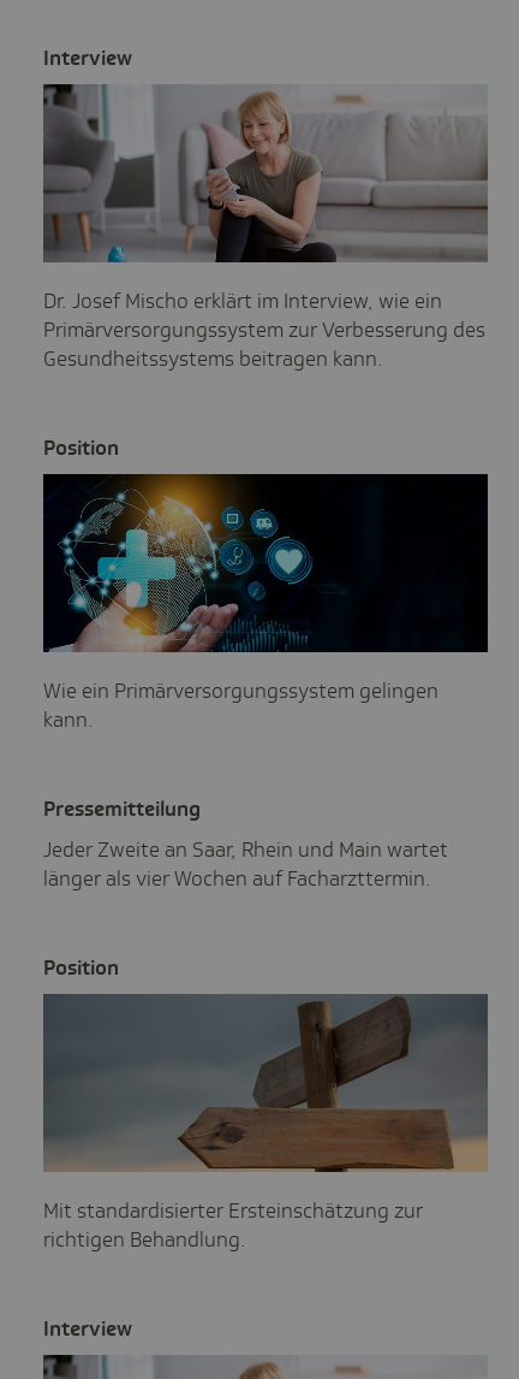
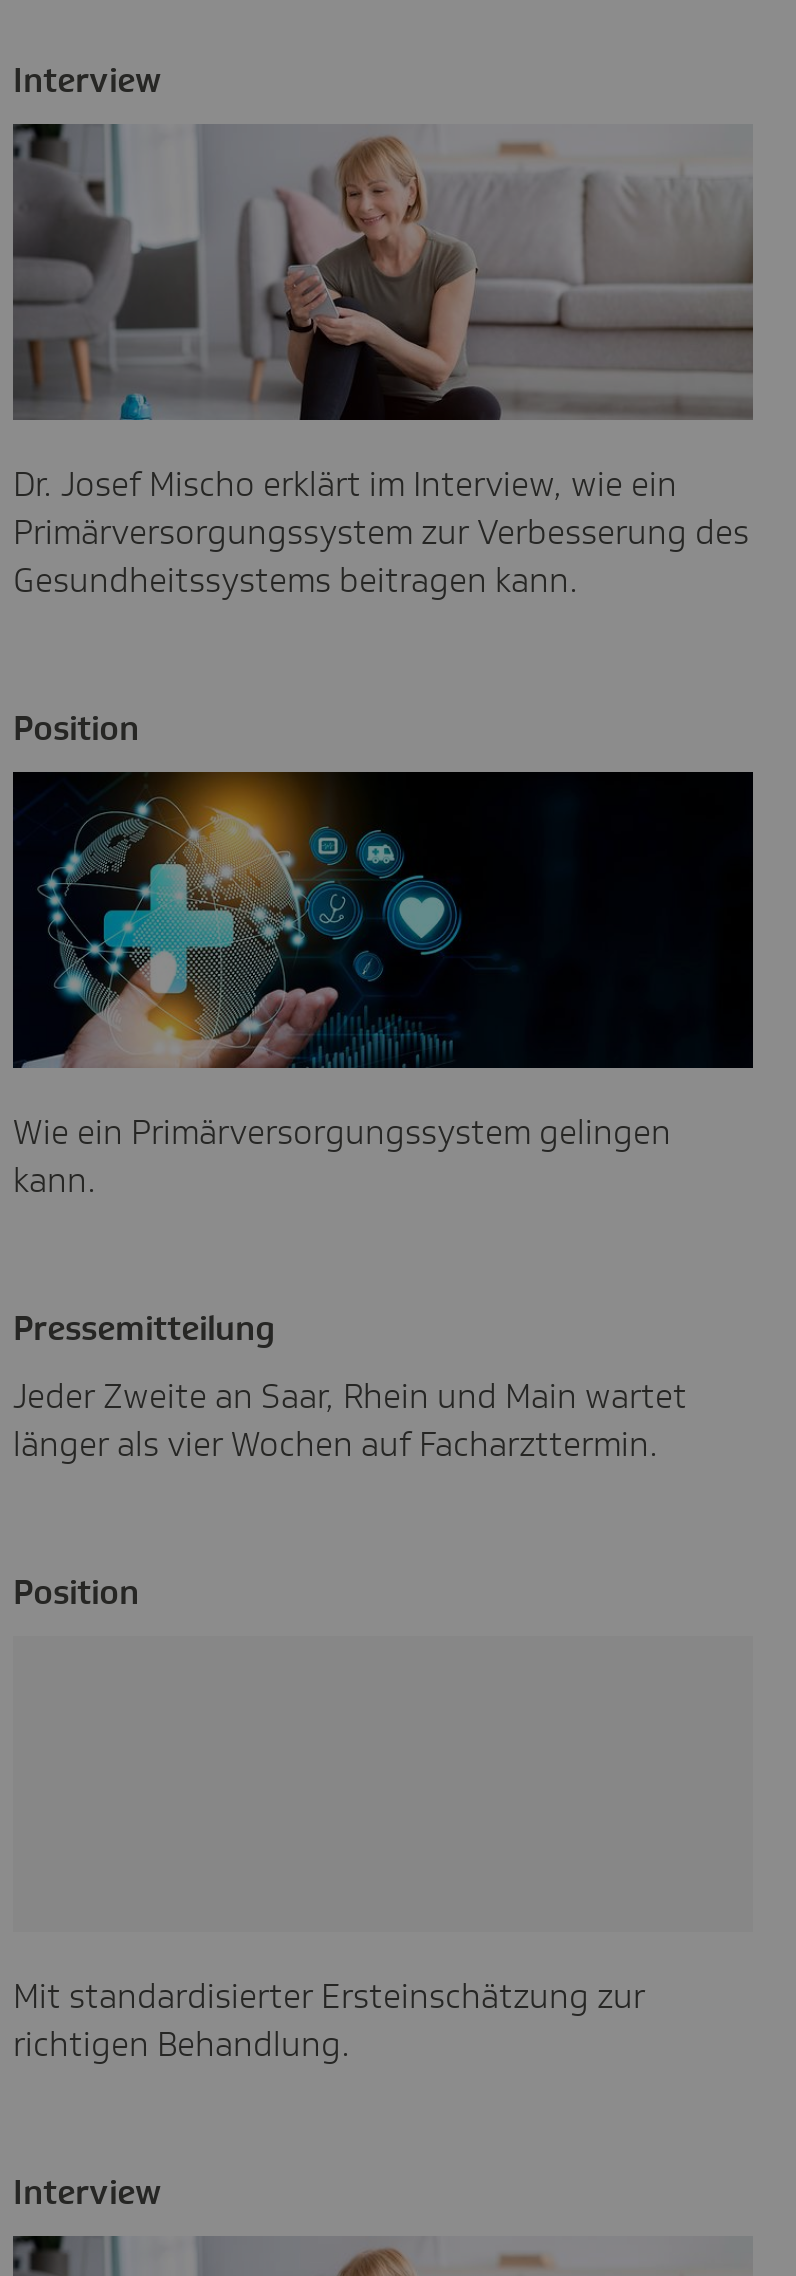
- [image]
